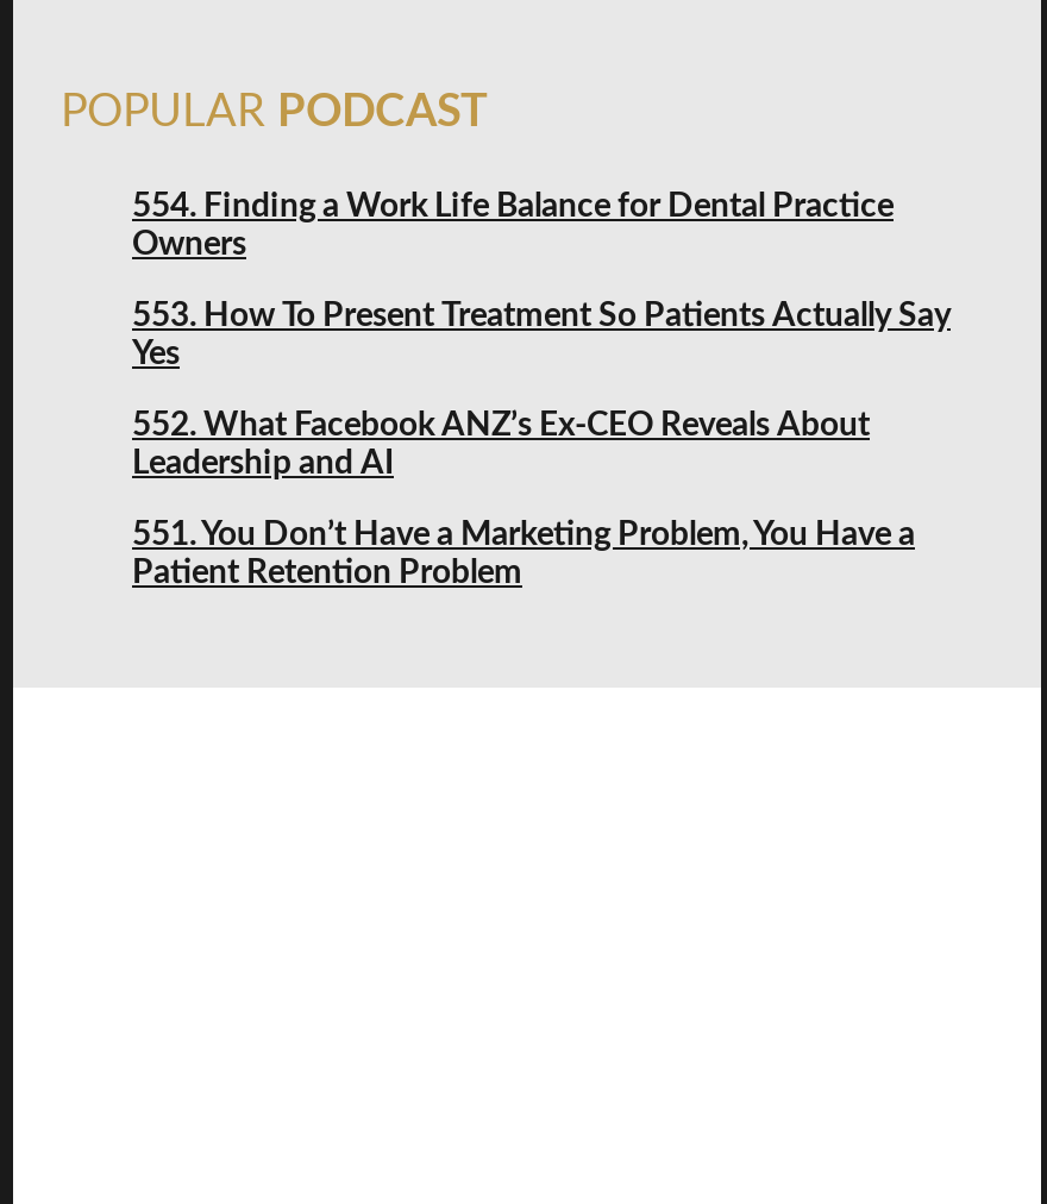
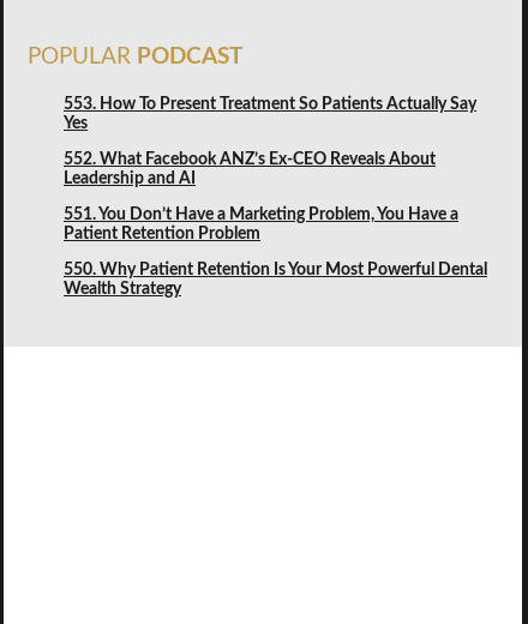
- 554. Finding a Work Life Balance for Dental Practice
- Owners

moved up: 553. How To Present Treatment So Patients Actually Say | Yes | 552. What Facebook ANZ’s Ex-CEO Reveals About | Leadership and AI | 551. You Don’t Have a Marketing Problem, You Have a | Patient Retention Problem

+ 550. Why Patient Retention Is Your Most Powerful Dental
+ Wealth Strategy
